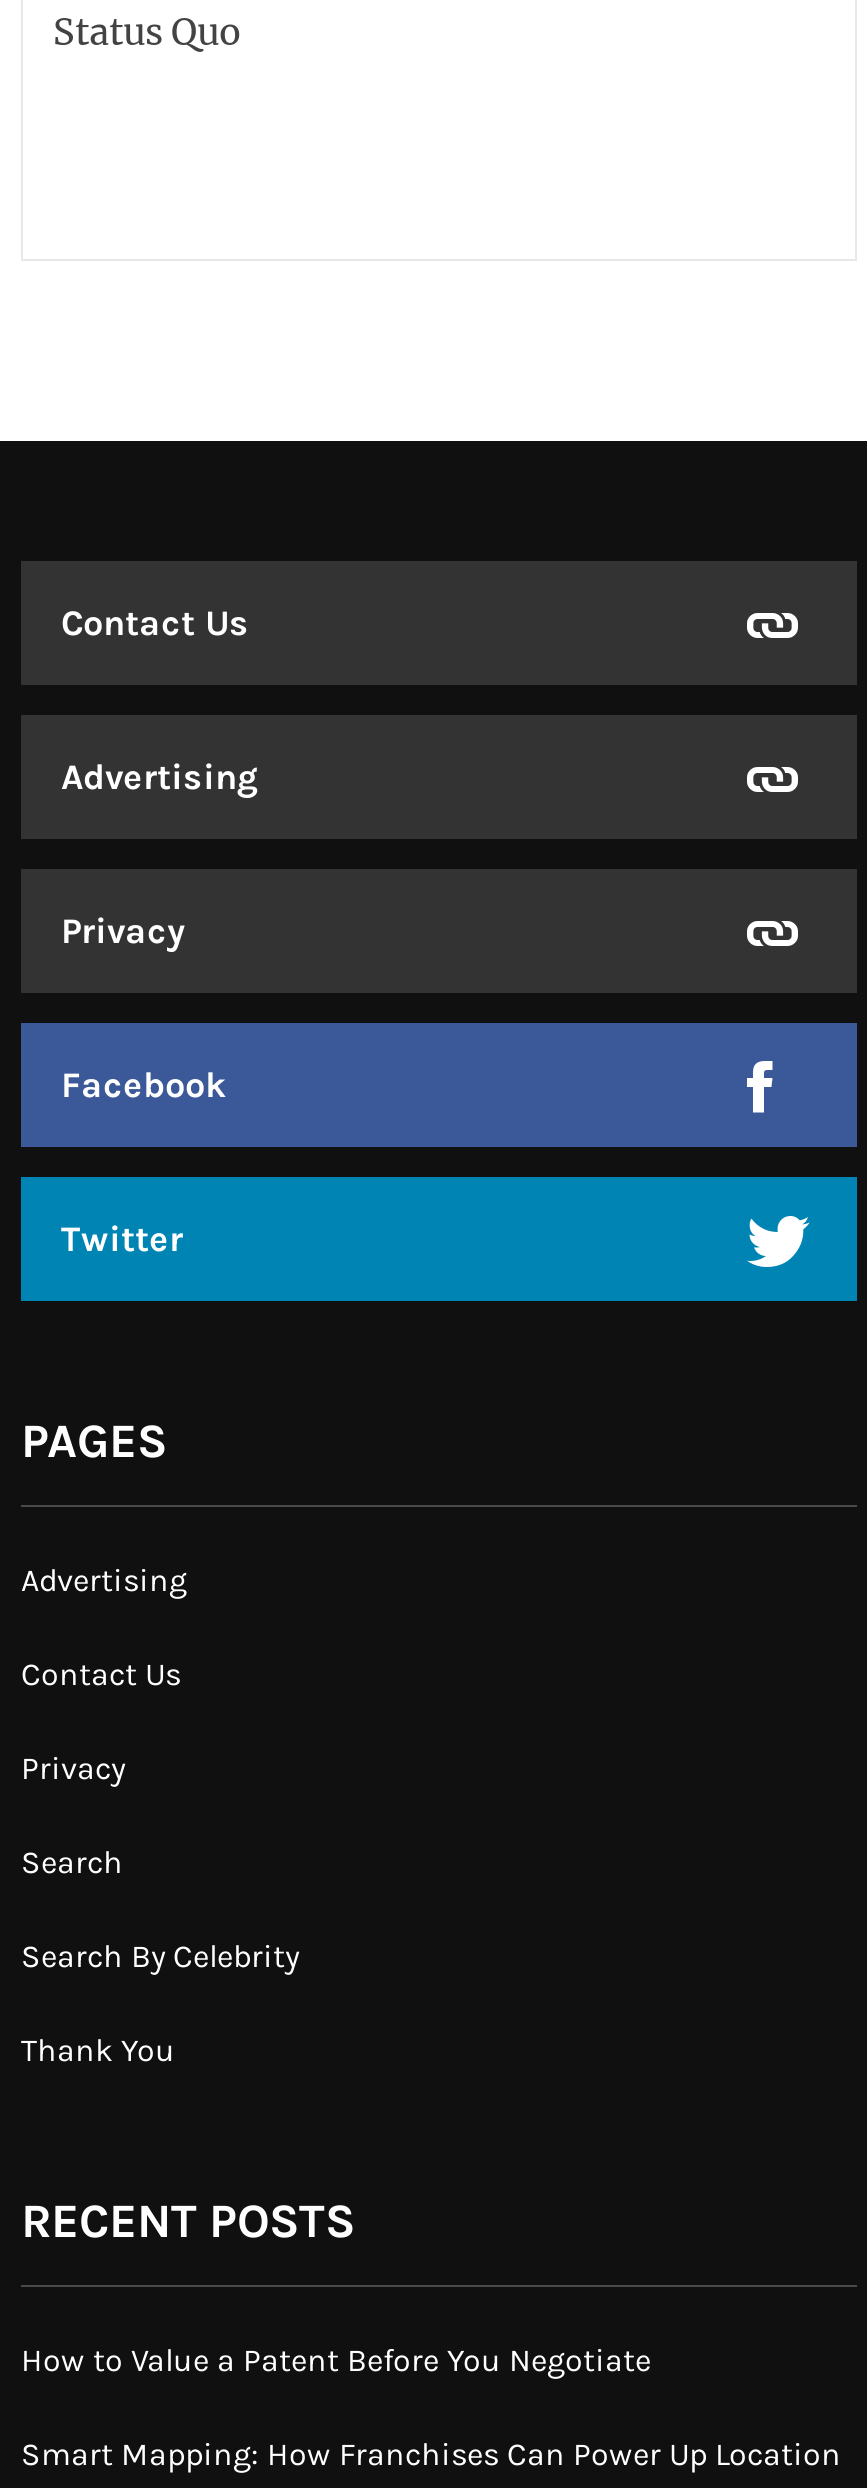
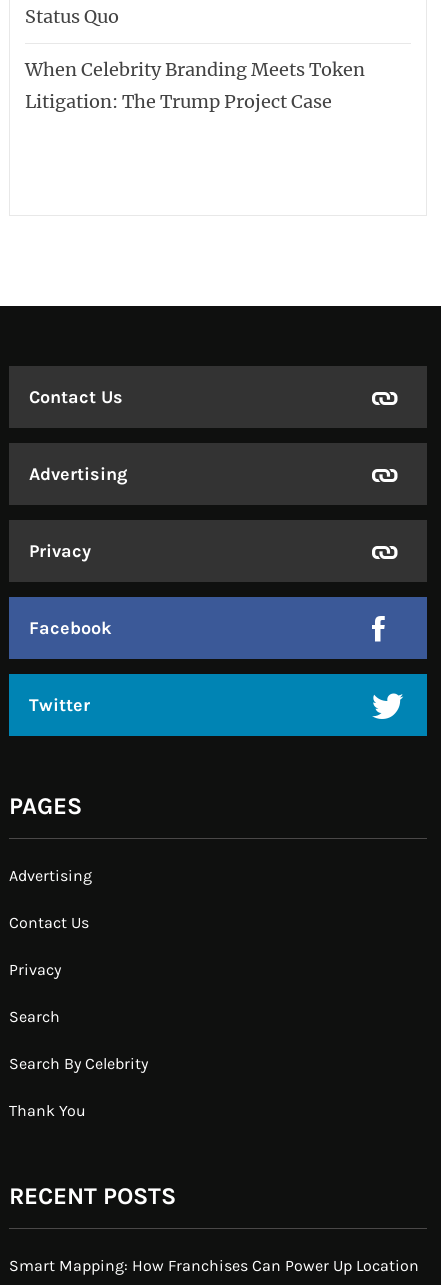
+ When Celebrity Branding Meets Token
+ Litigation: The Trump Project Case

moved down: Contact Us | Advertising | Privacy | ... | Thank You | RECENT POSTS

- How to Value a Patent Before You Negotiate
